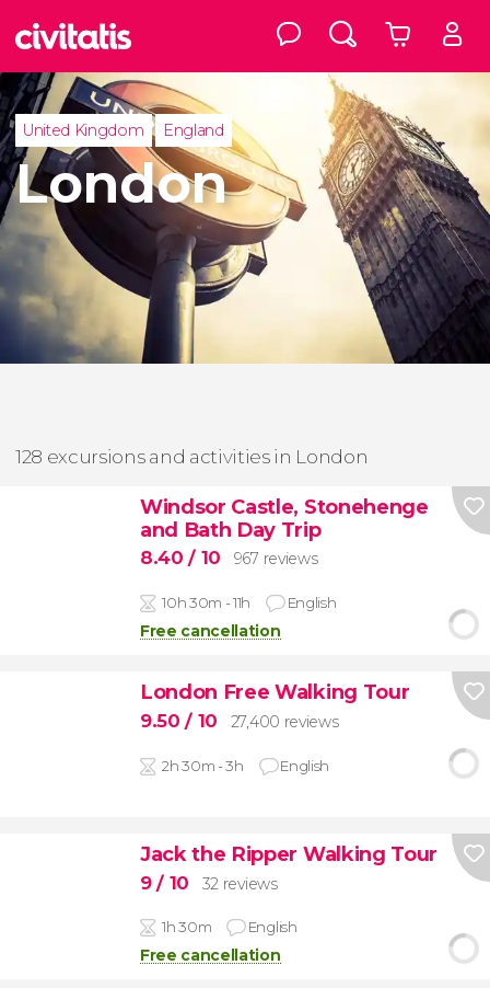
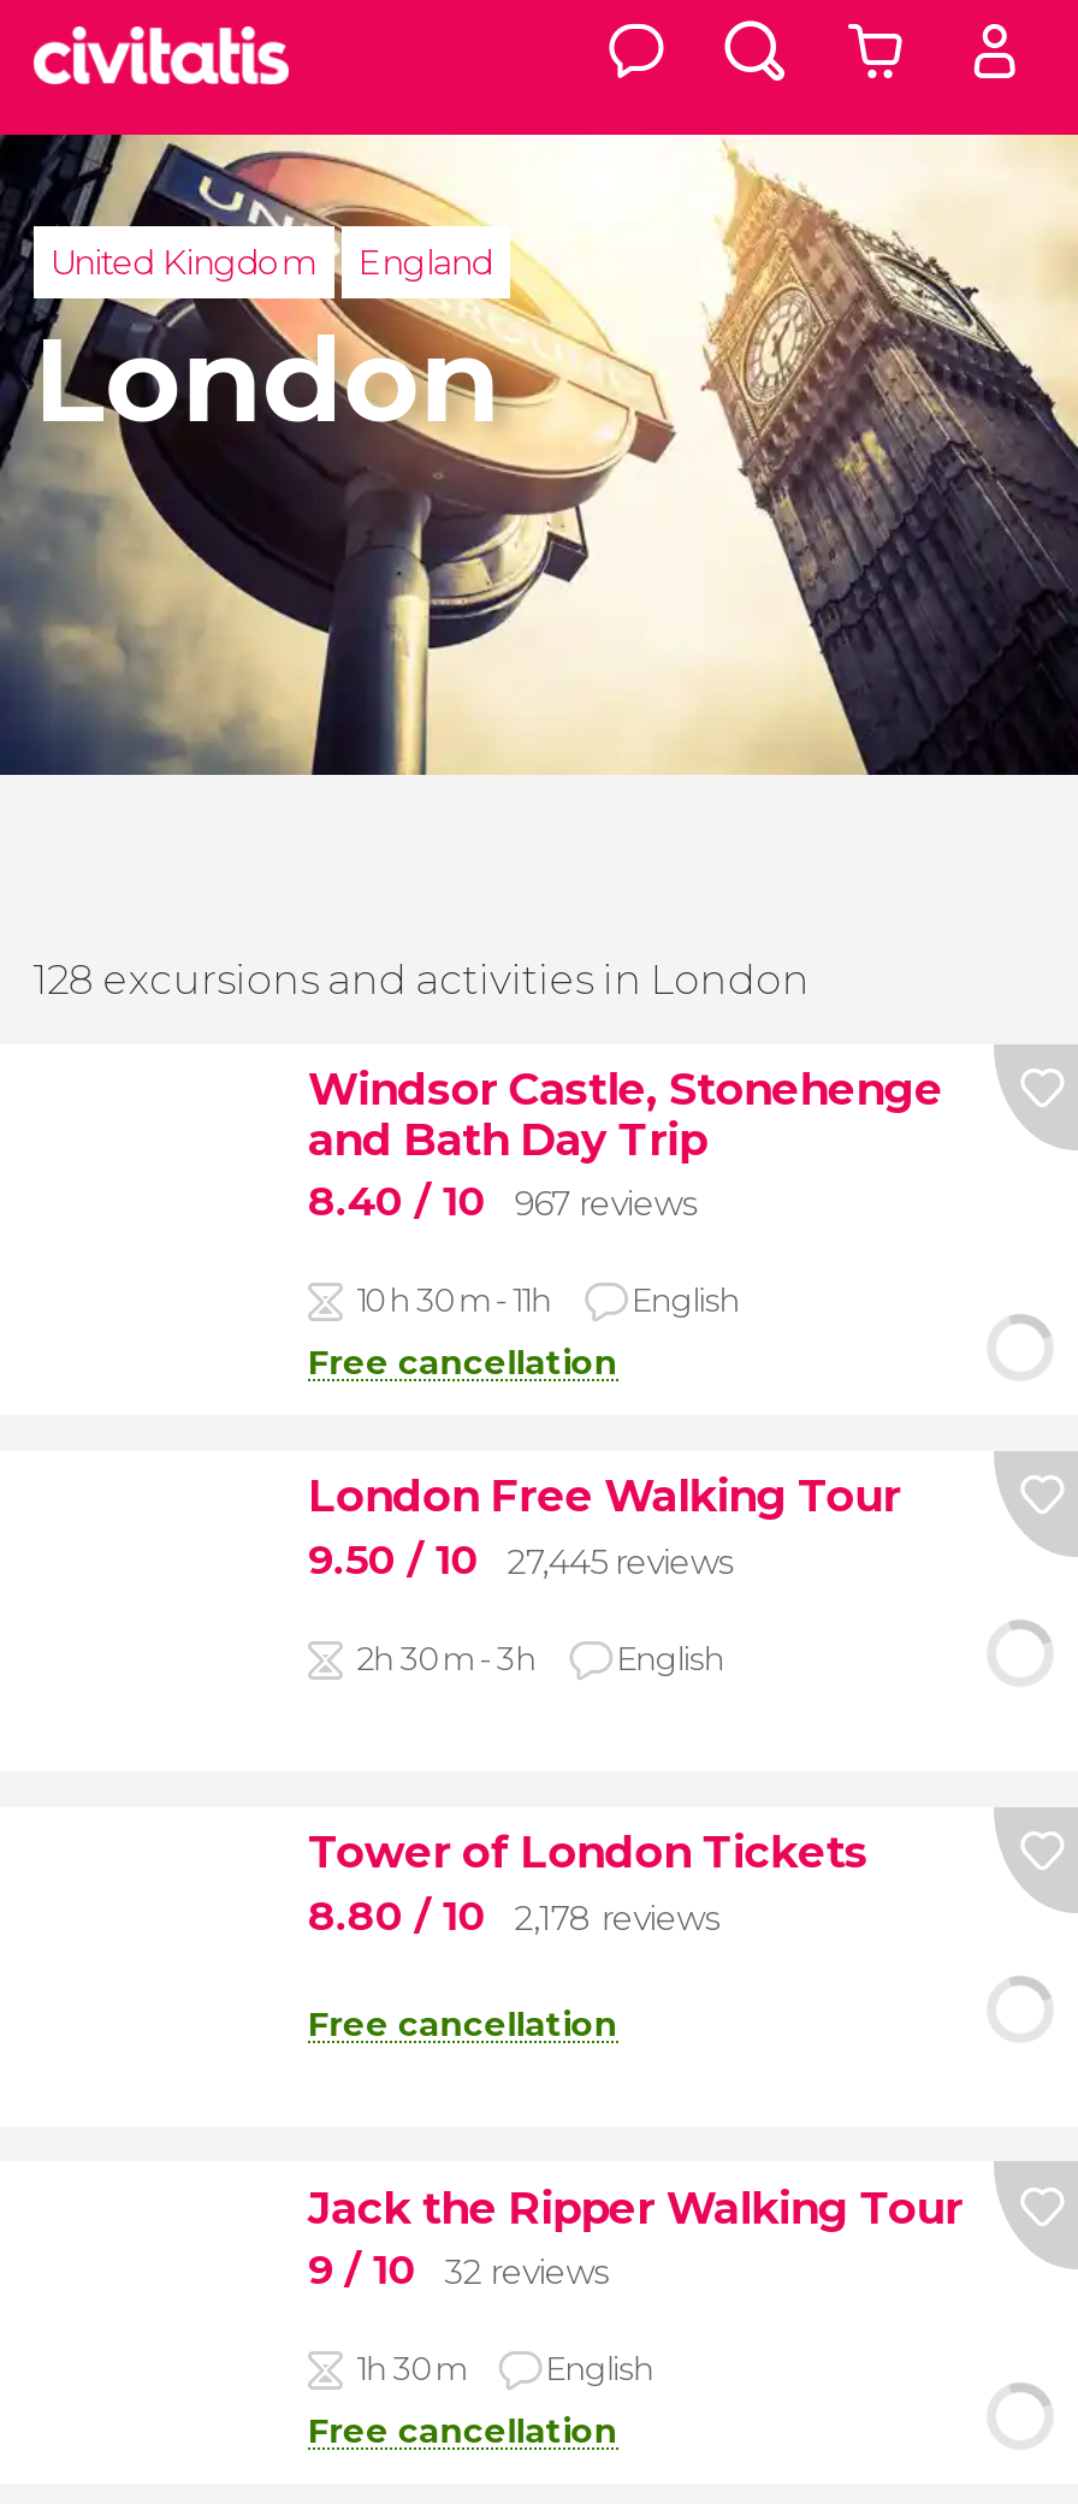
- 9.50 / 10 27,400 reviews
+ 9.50 / 10 27,445 reviews

+ Tower of London Tickets
+ 8.80 / 10
+ 2,178 reviews
+ Free cancellation
